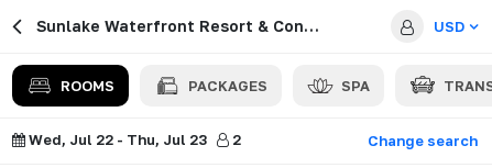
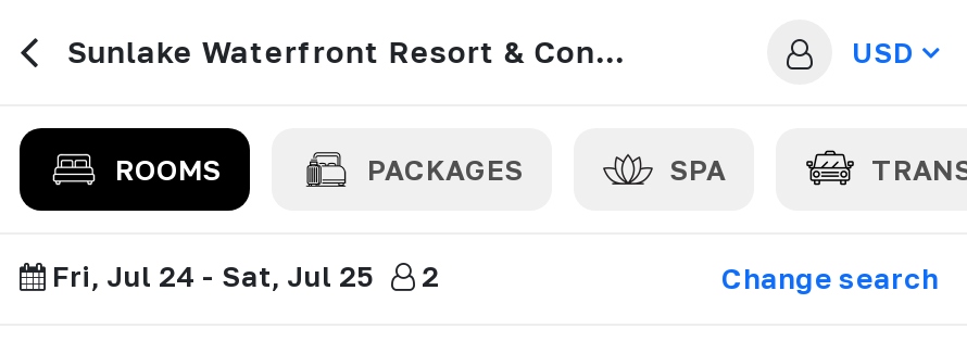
- Wed, Jul 22 - Thu, Jul 23
+ Fri, Jul 24 - Sat, Jul 25
